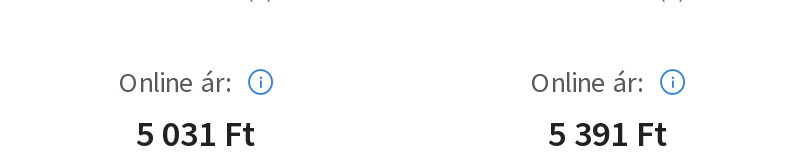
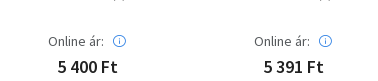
- 5 031 Ft
+ 5 400 Ft
